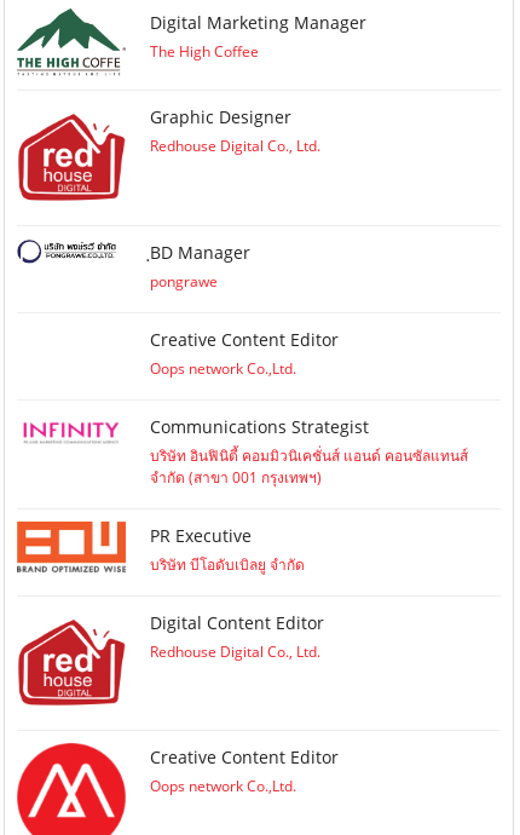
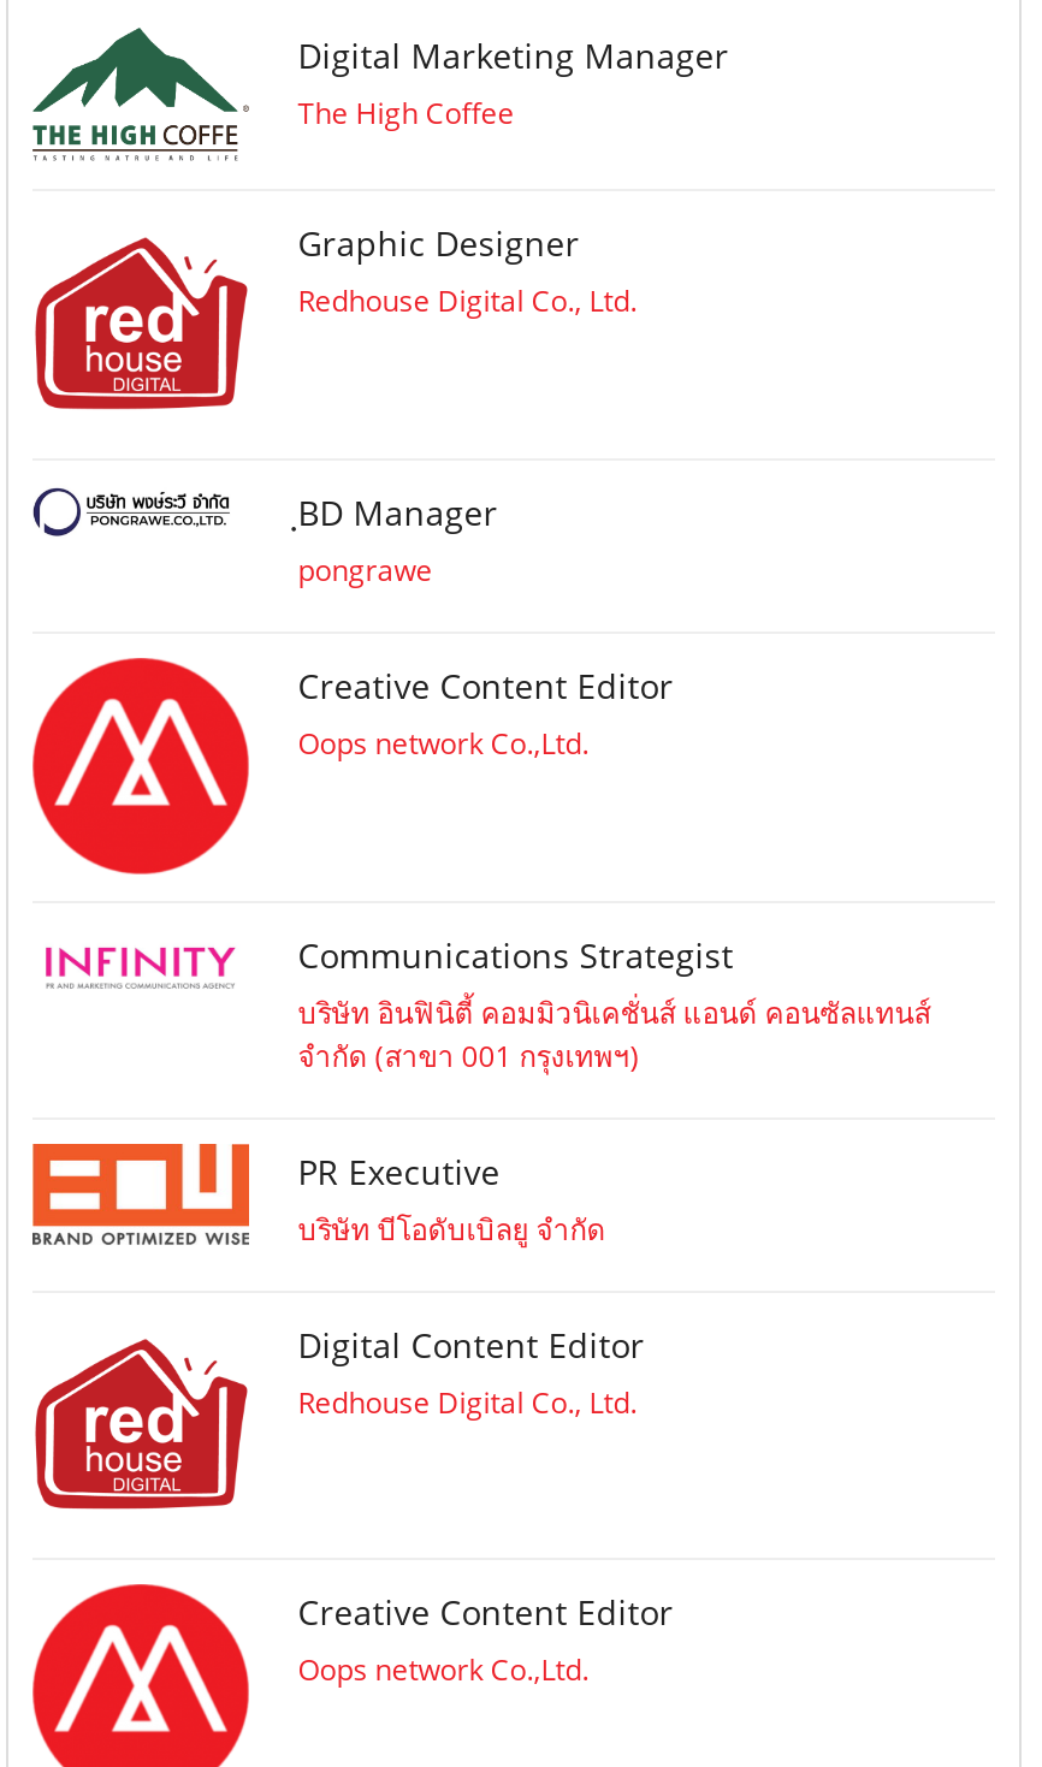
+ [image]
